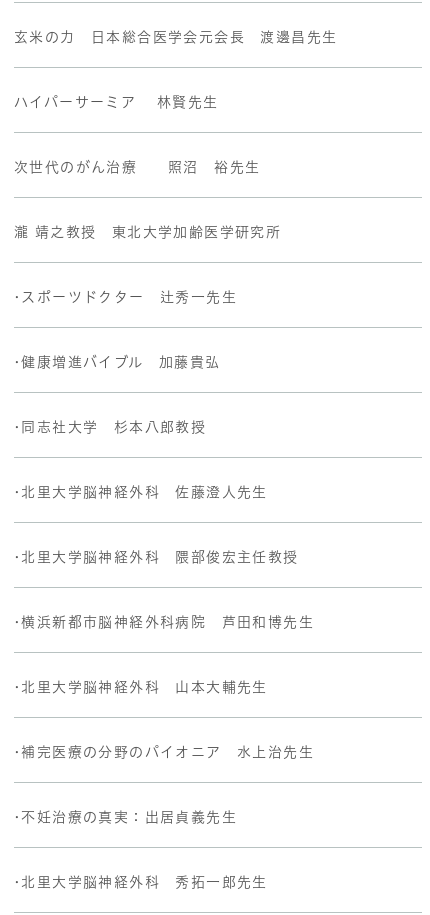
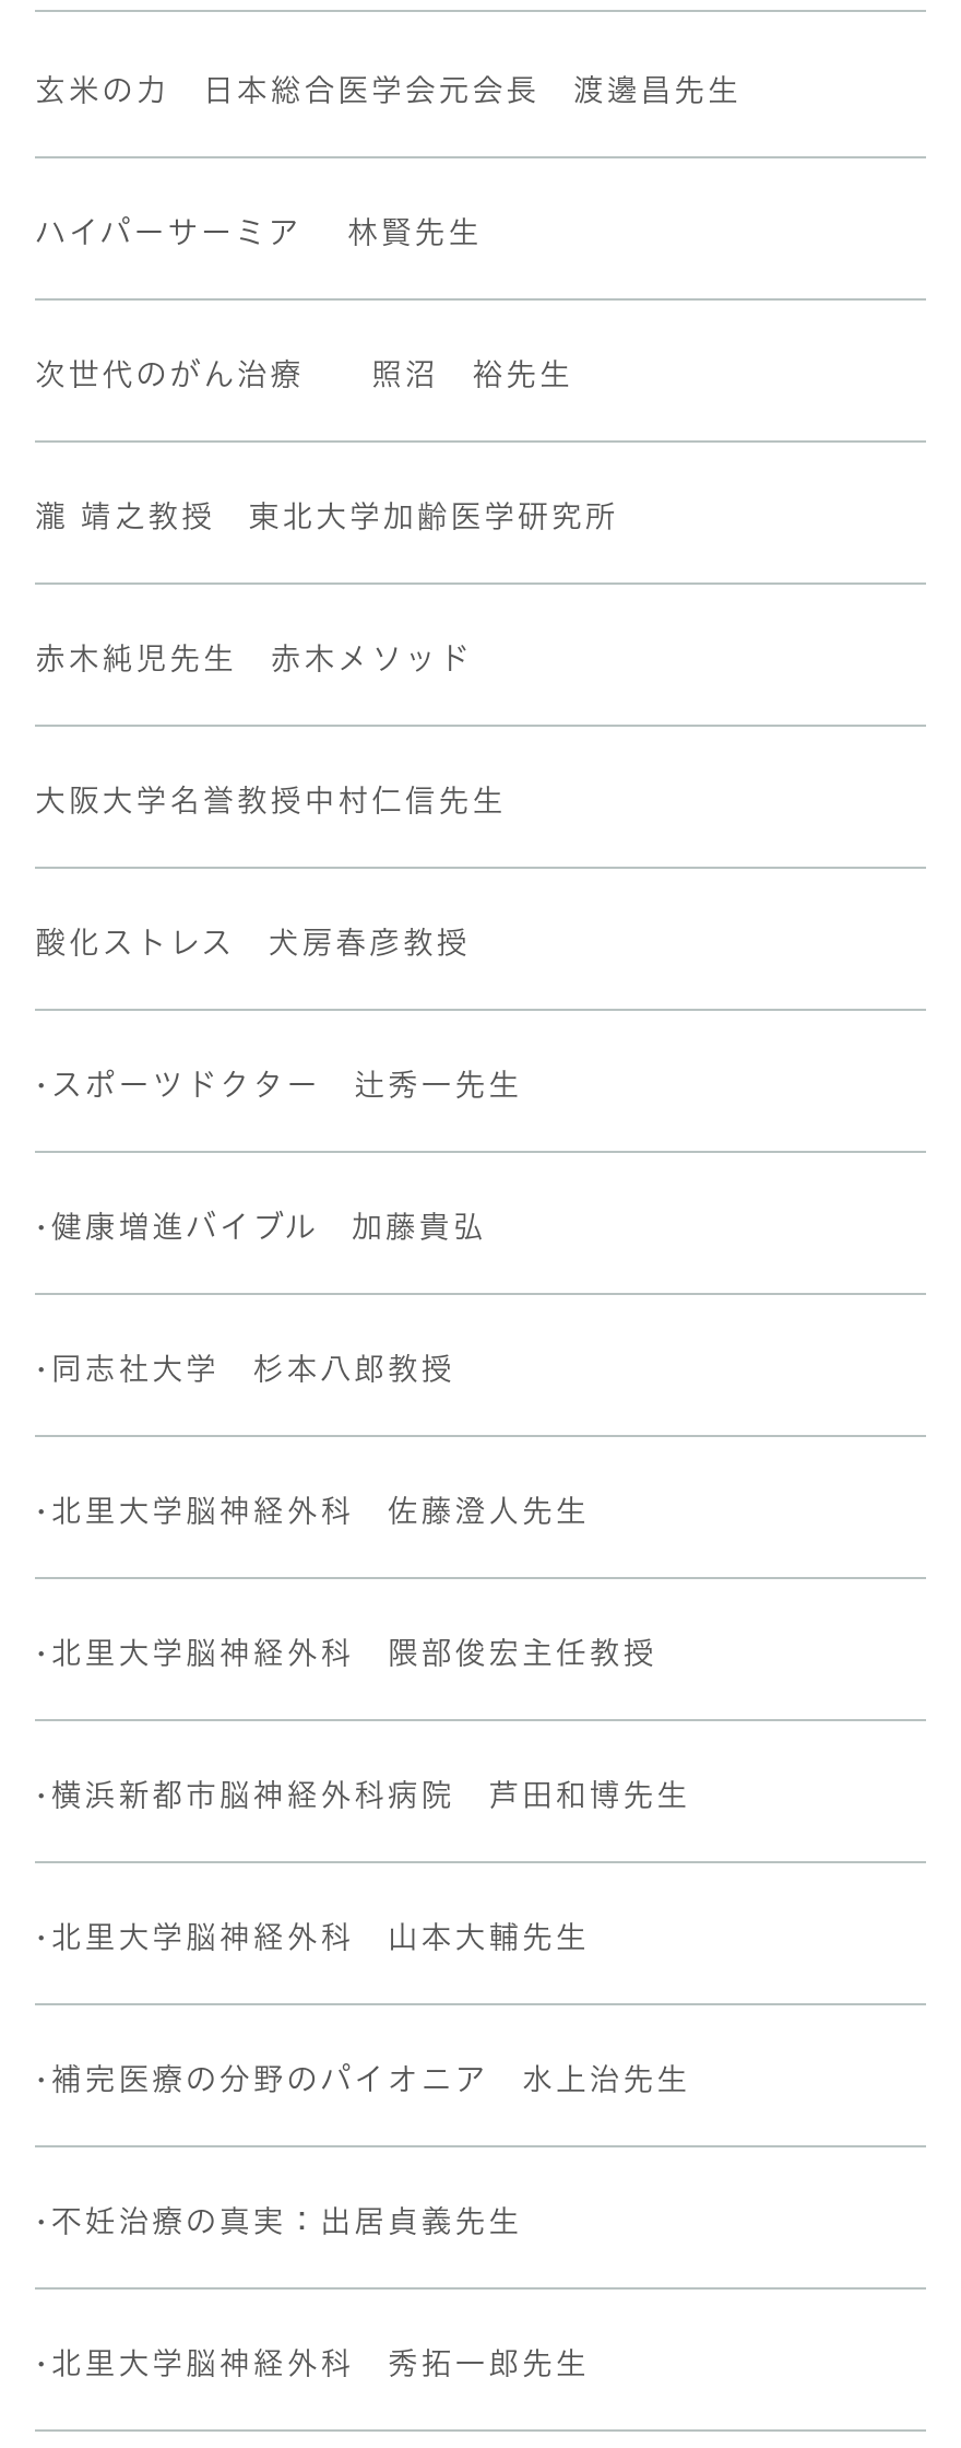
+ 赤木純児先生 赤木メソッド

+ 大阪大学名誉教授中村仁信先生

+ 酸化ストレス 犬房春彦教授
